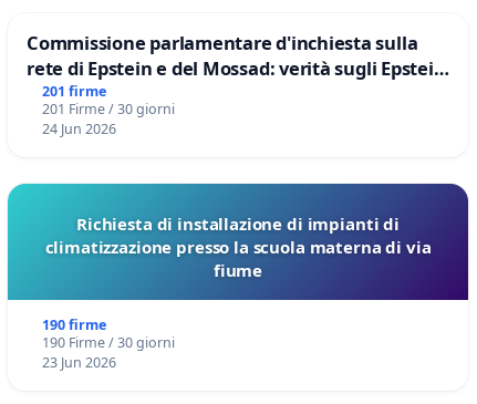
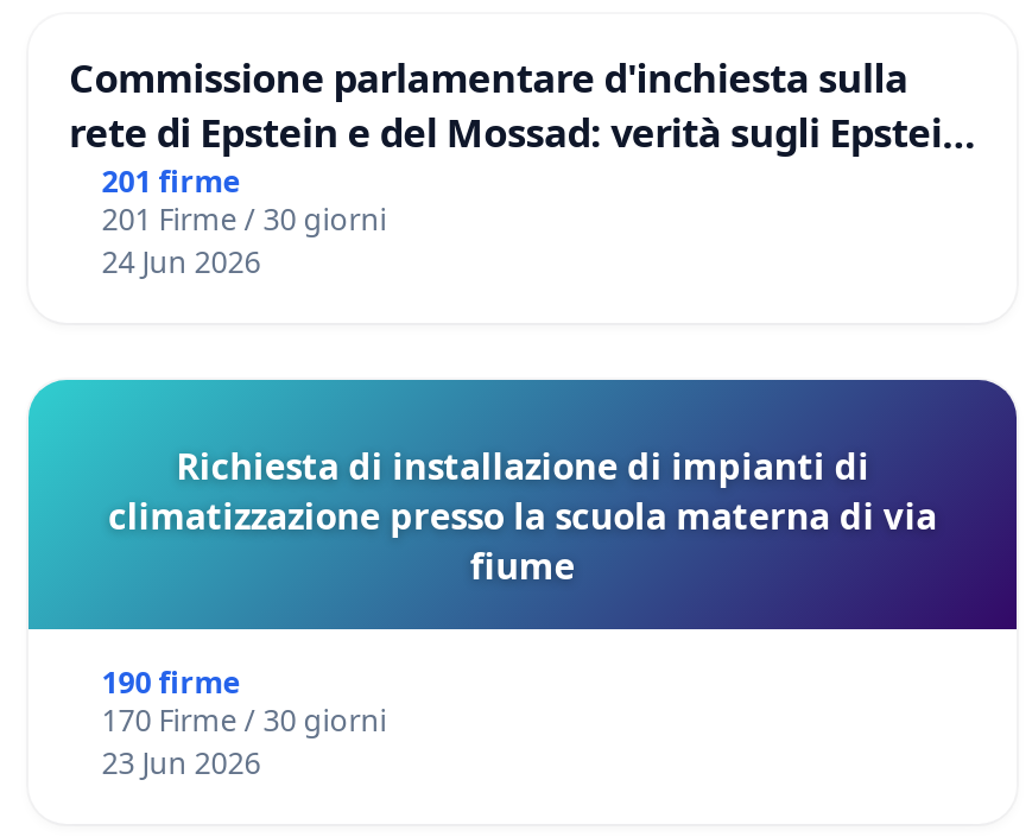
- 190 Firme / 30 giorni
+ 170 Firme / 30 giorni
